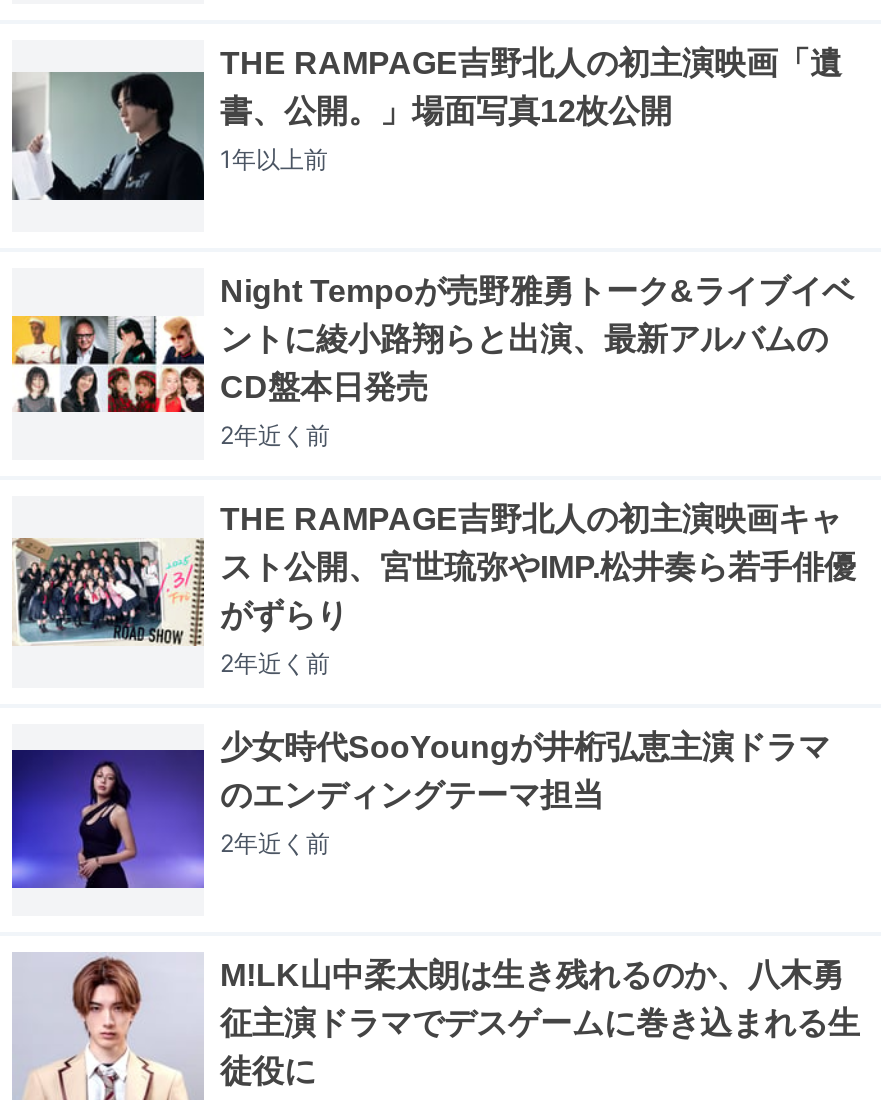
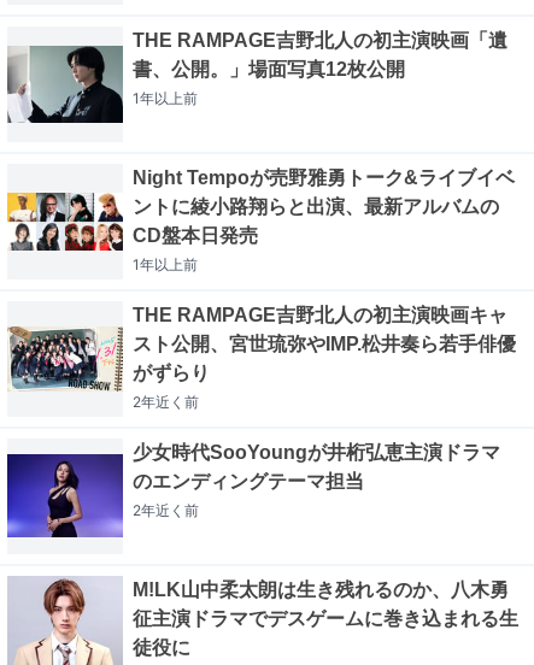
- 2年近く前
+ 1年以上前
